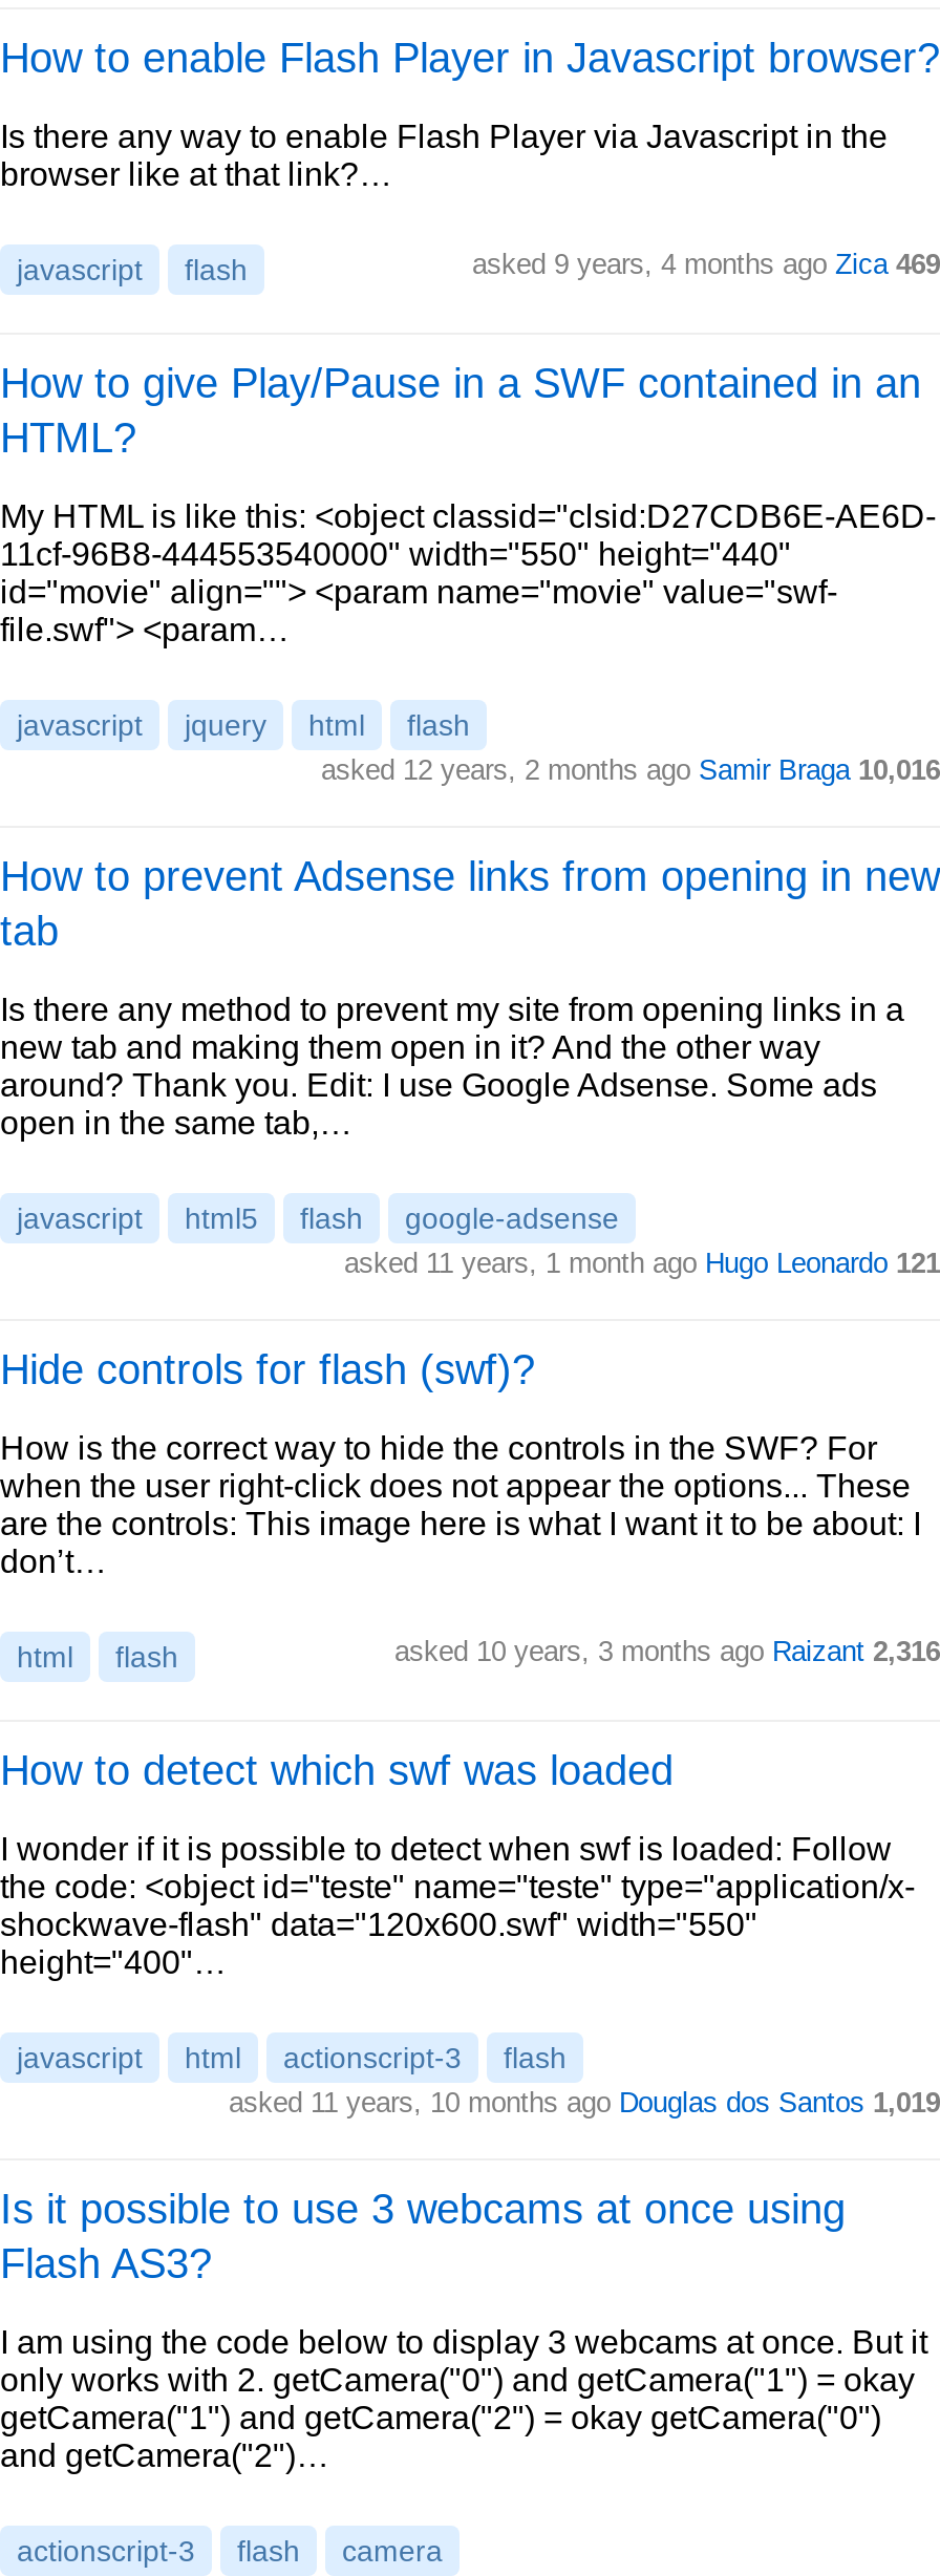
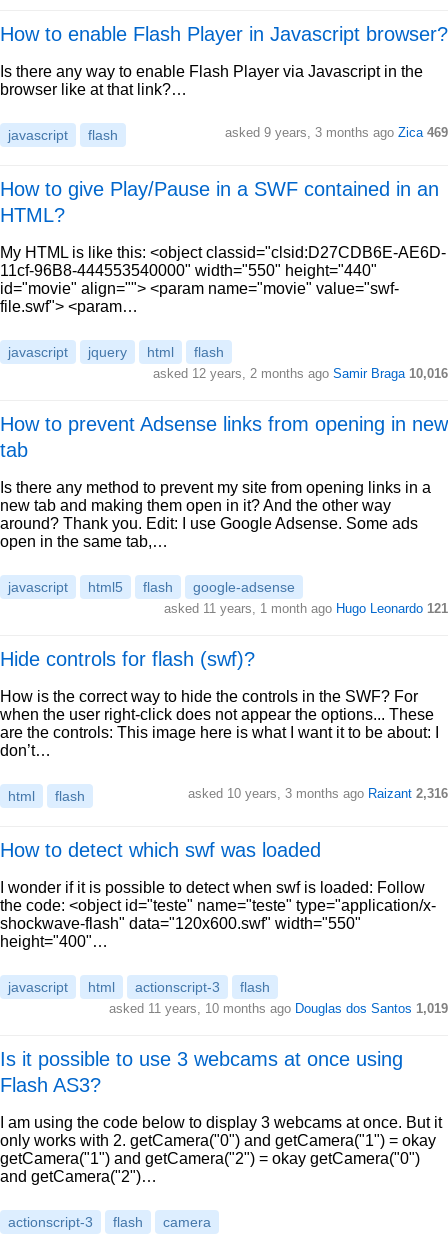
- asked 9 years, 4 months ago Zica 469
+ asked 9 years, 3 months ago Zica 469
